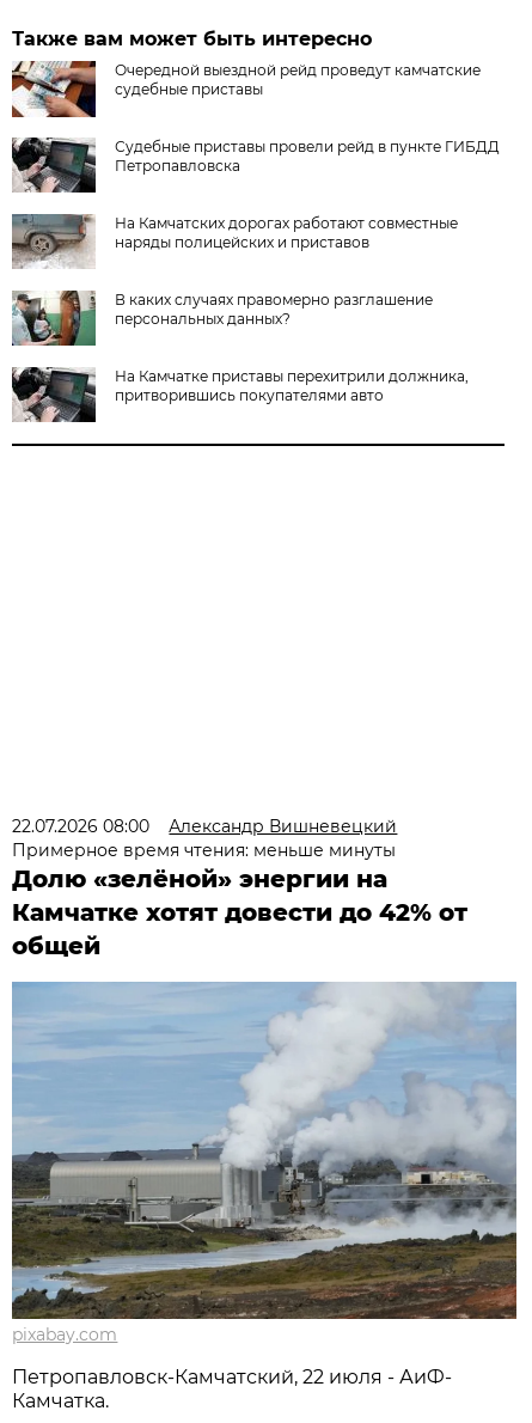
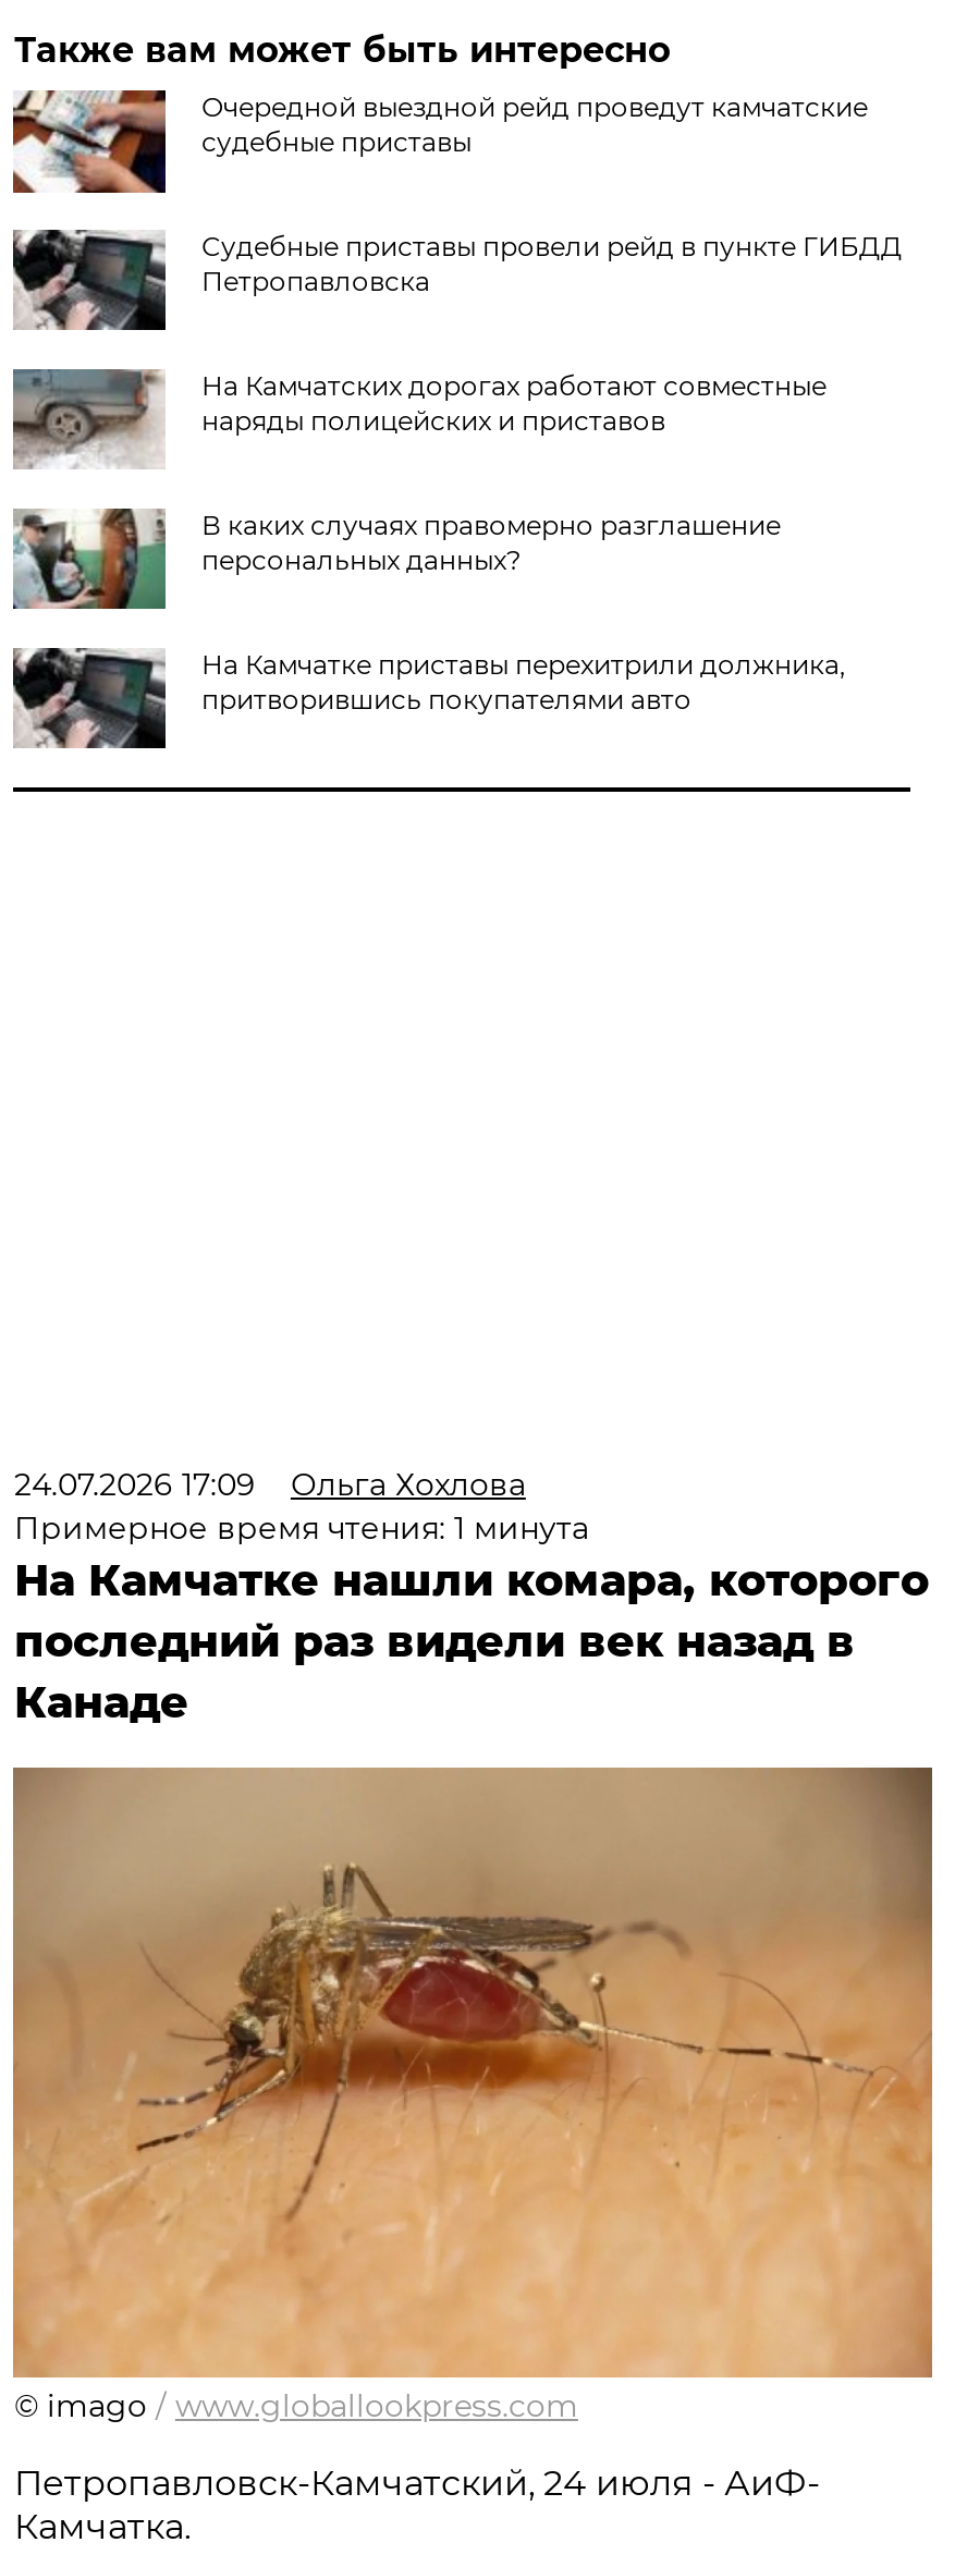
- 22.07.2026 08:00
- Александр Вишневецкий
- Примерное время чтения: меньше минуты
- Долю «зелёной» энергии на
- Камчатке хотят довести до 42% от
- общей
+ 24.07.2026 17:09
+ Ольга Хохлова
+ Примерное время чтения: 1 минута
+ На Камчатке нашли комара, которого
+ последний раз видели век назад в
+ Канаде

- [image]
- pixabay.com
+ [image]
+ © imago / www.globallookpress.com

- Петропавловск-Камчатский, 22 июля - АиФ-
+ Петропавловск-Камчатский, 24 июля - АиФ-
